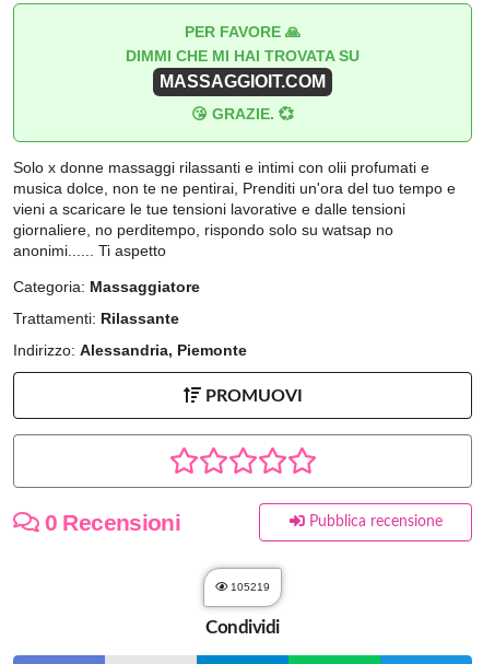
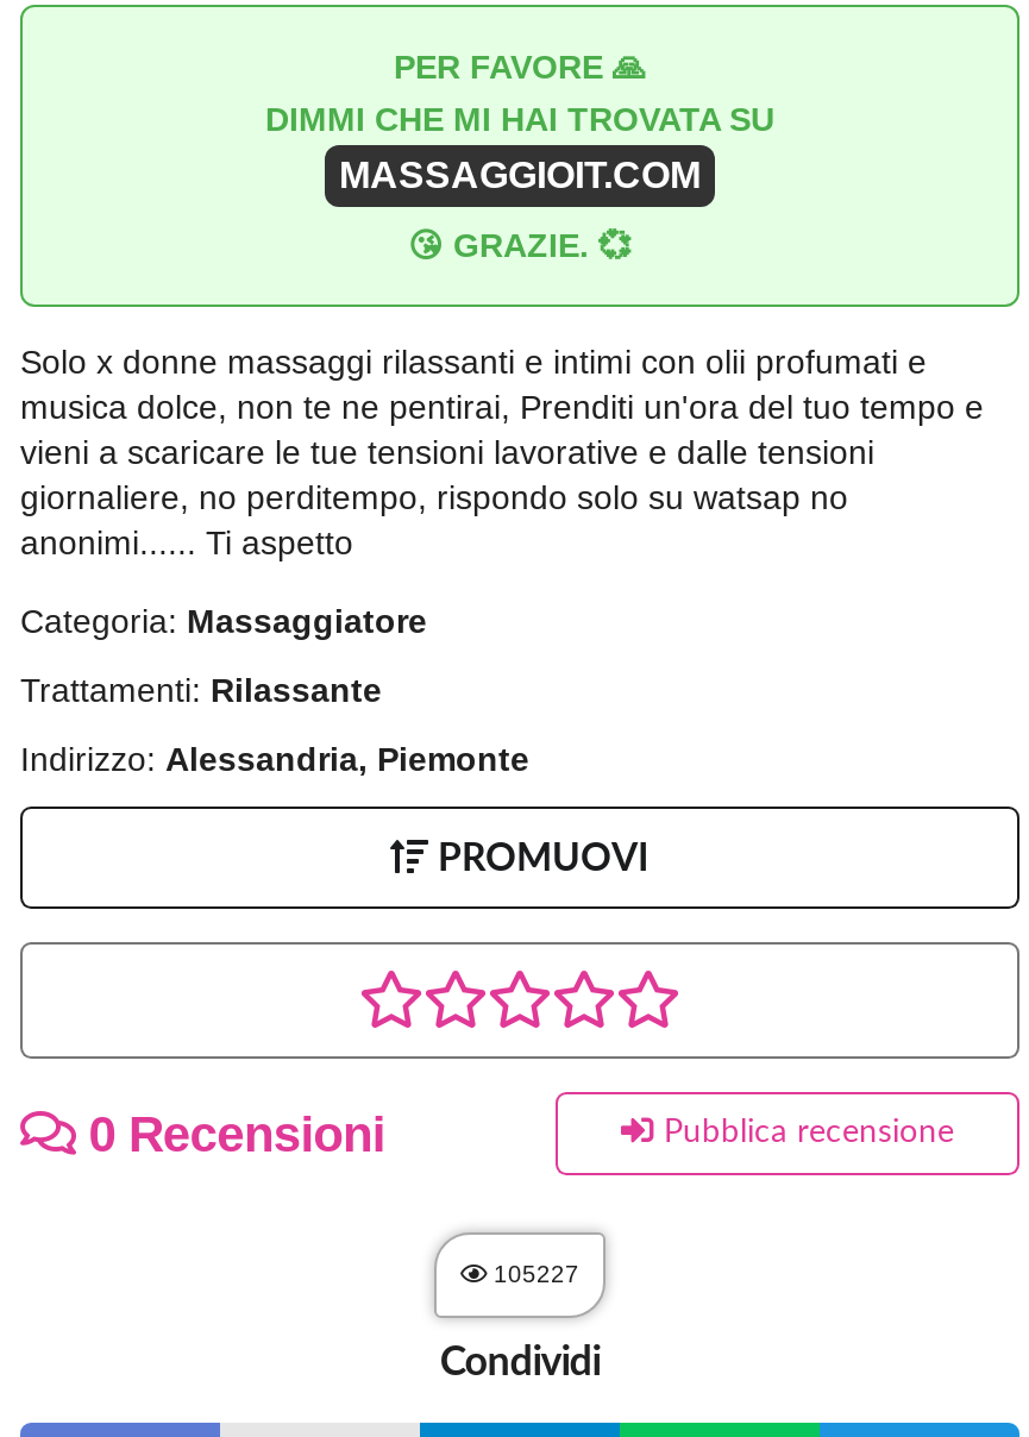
- 105219
+ 105227
